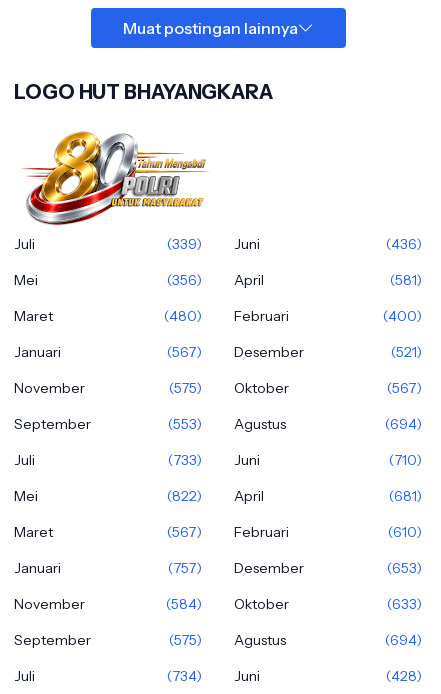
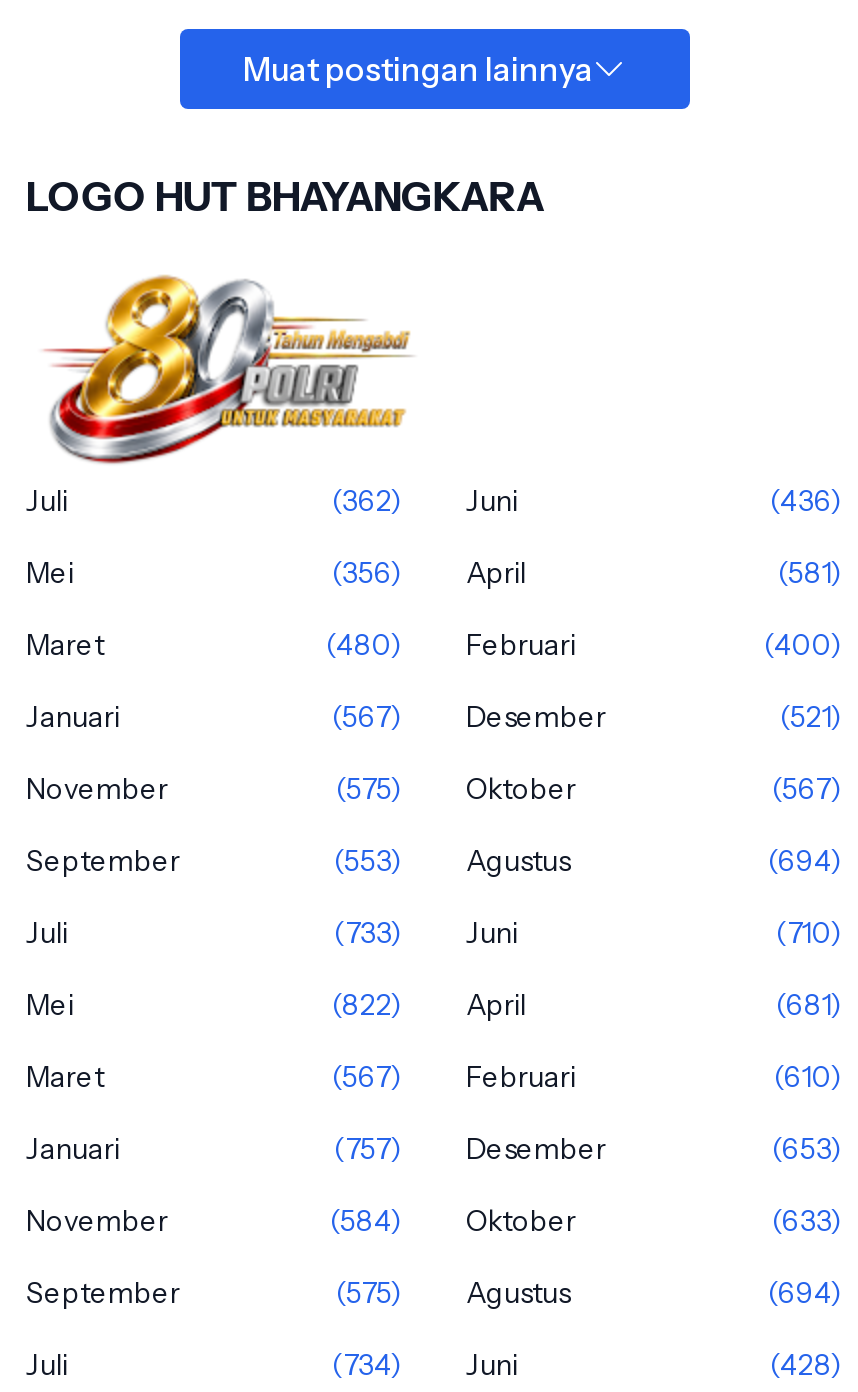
- (339) Juni
+ (362) Juni
